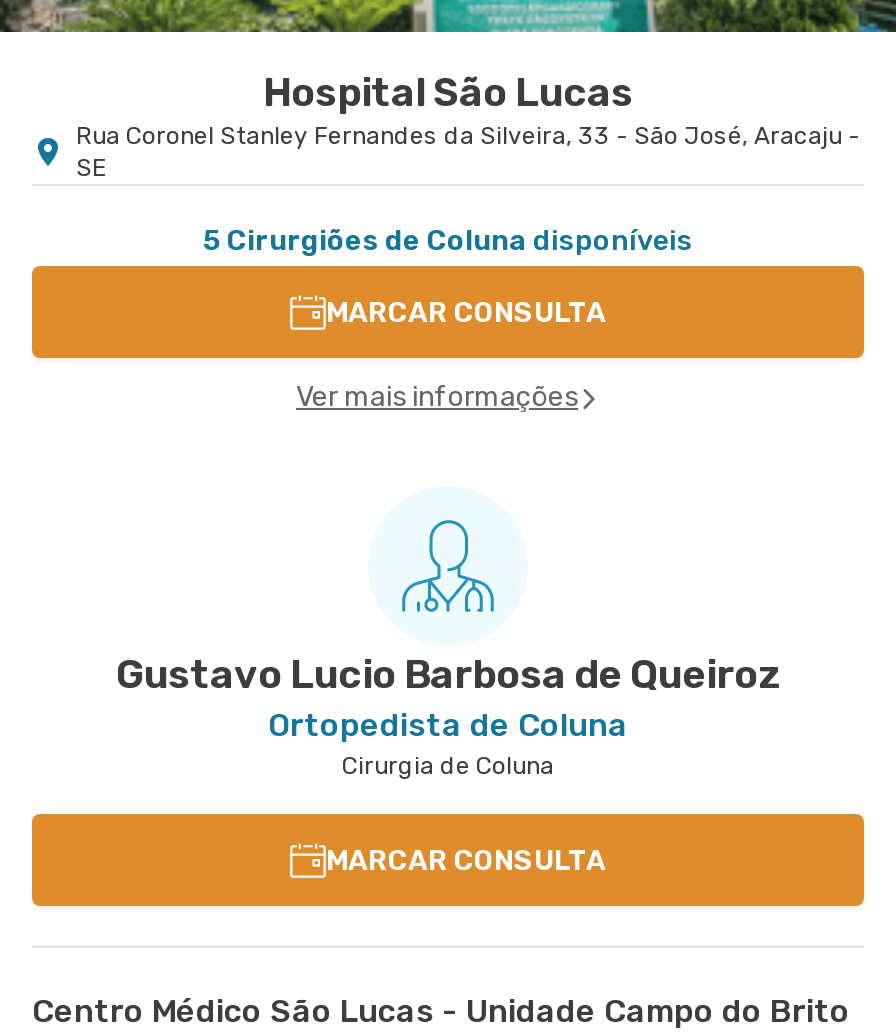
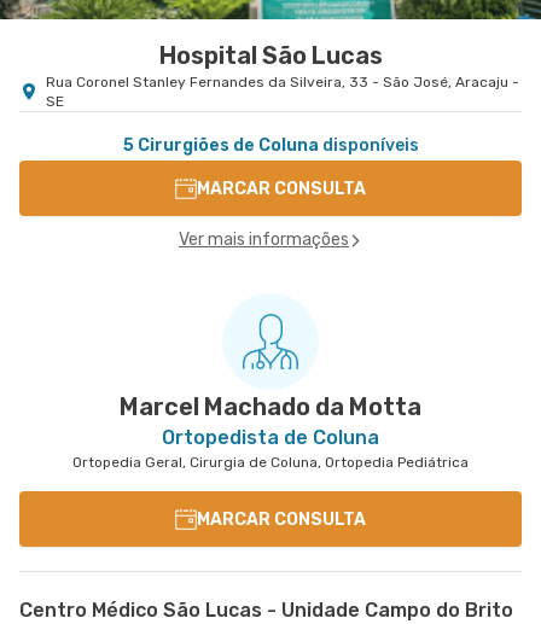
- Gustavo Lucio Barbosa de Queiroz
+ Marcel Machado da Motta

- Cirurgia de Coluna
+ Ortopedia Geral, Cirurgia de Coluna, Ortopedia Pediátrica
